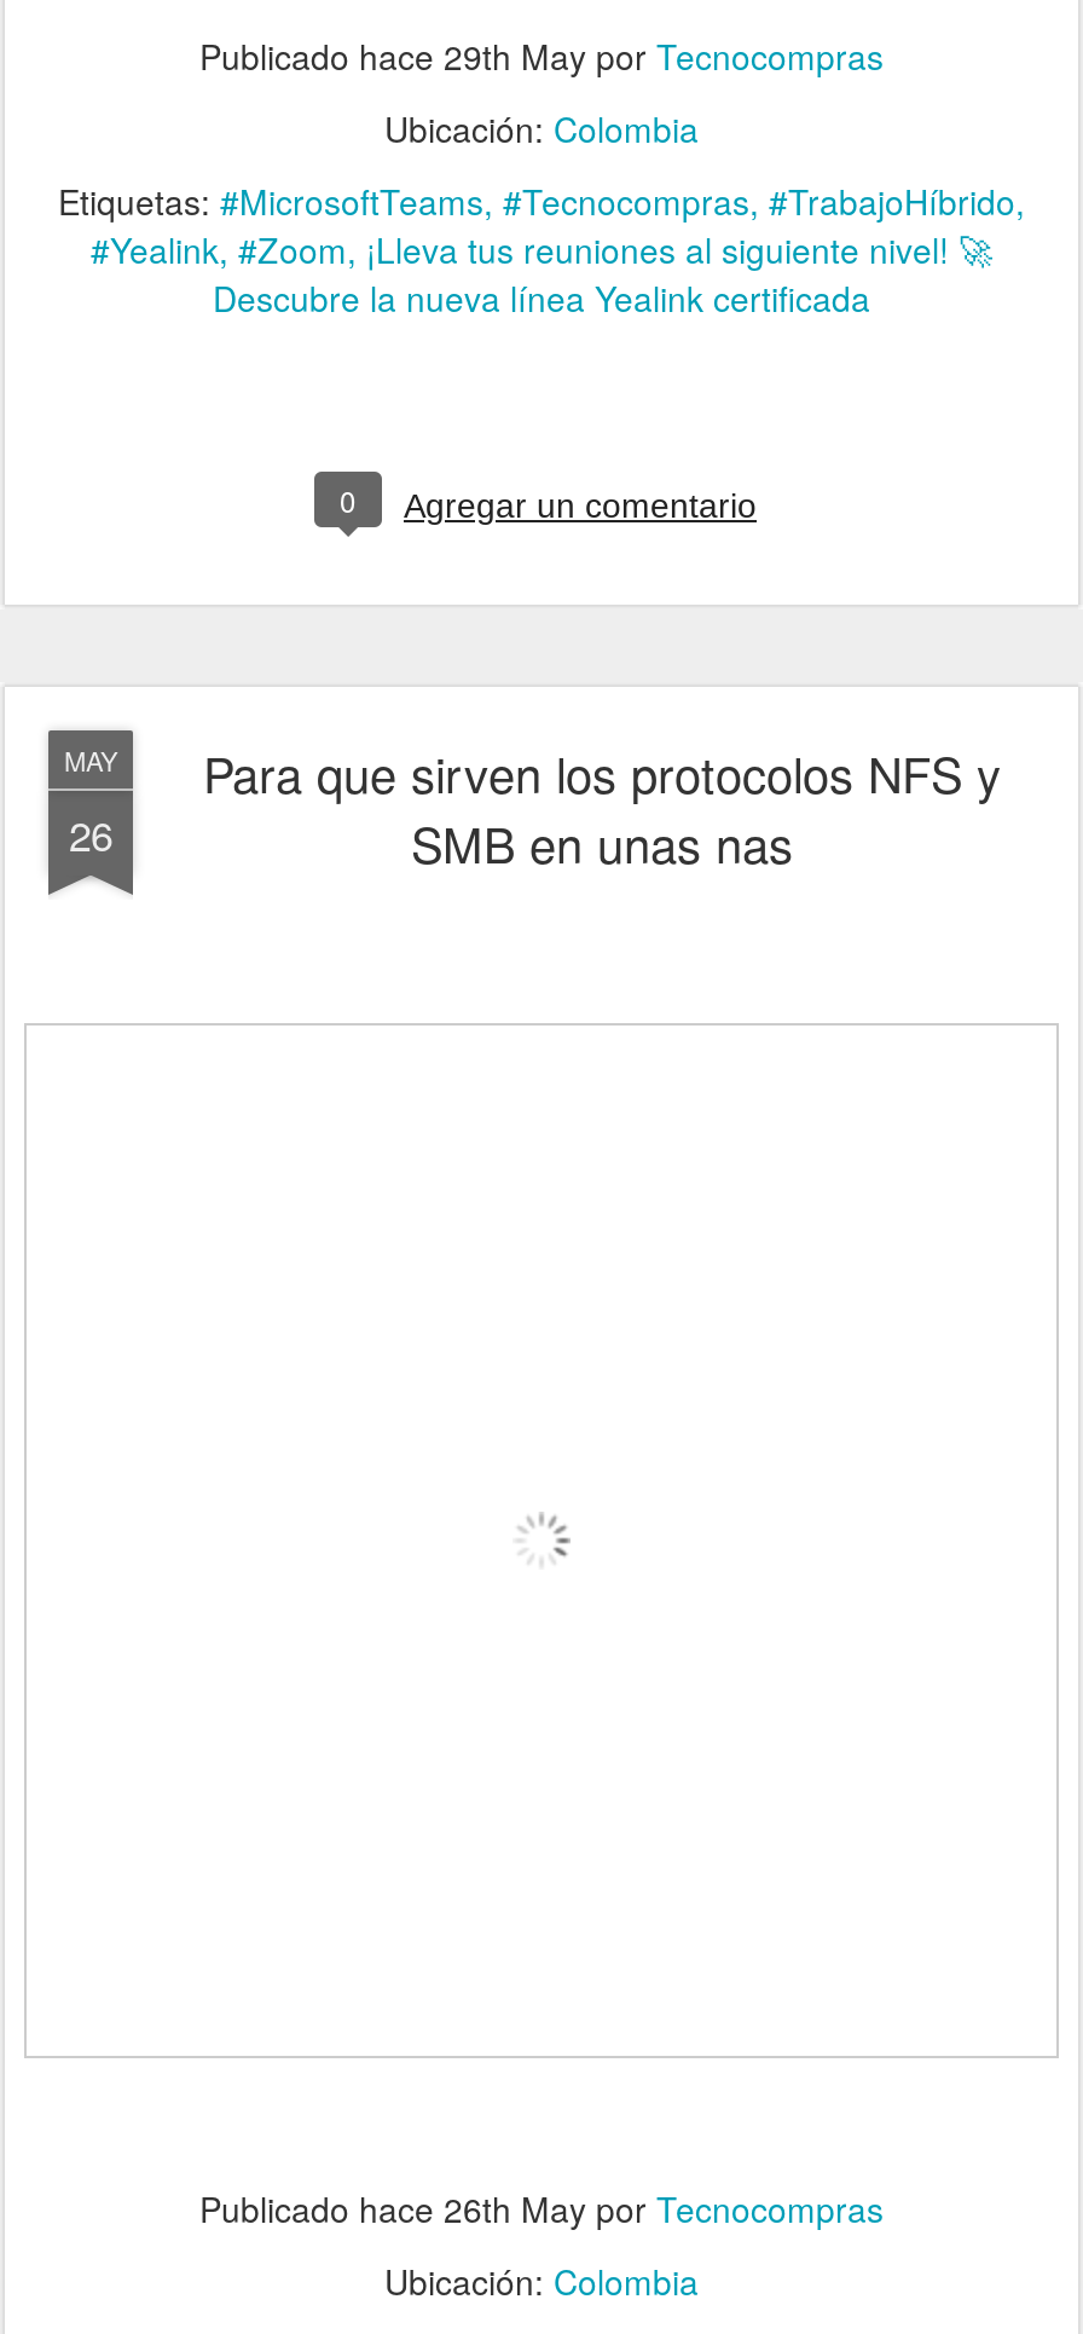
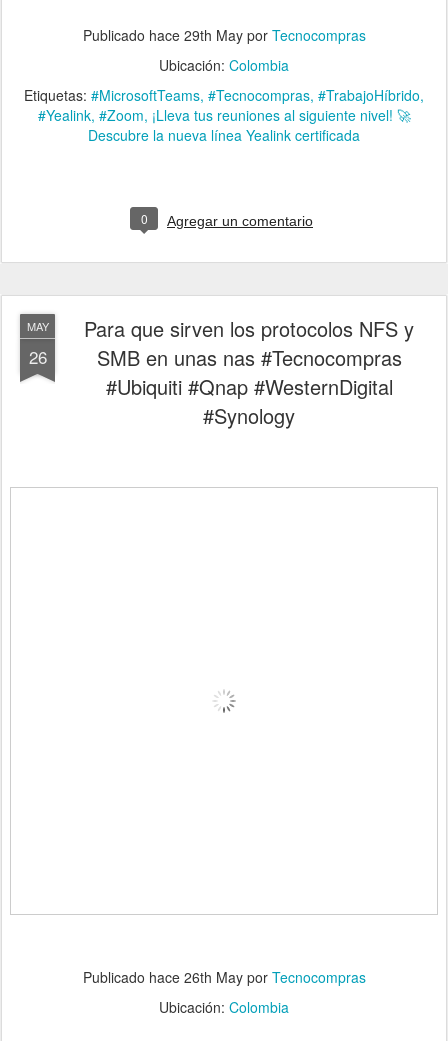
- SMB en unas nas
+ SMB en unas nas #Tecnocompras
+ #Ubiquiti #Qnap #WesternDigital
+ #Synology
